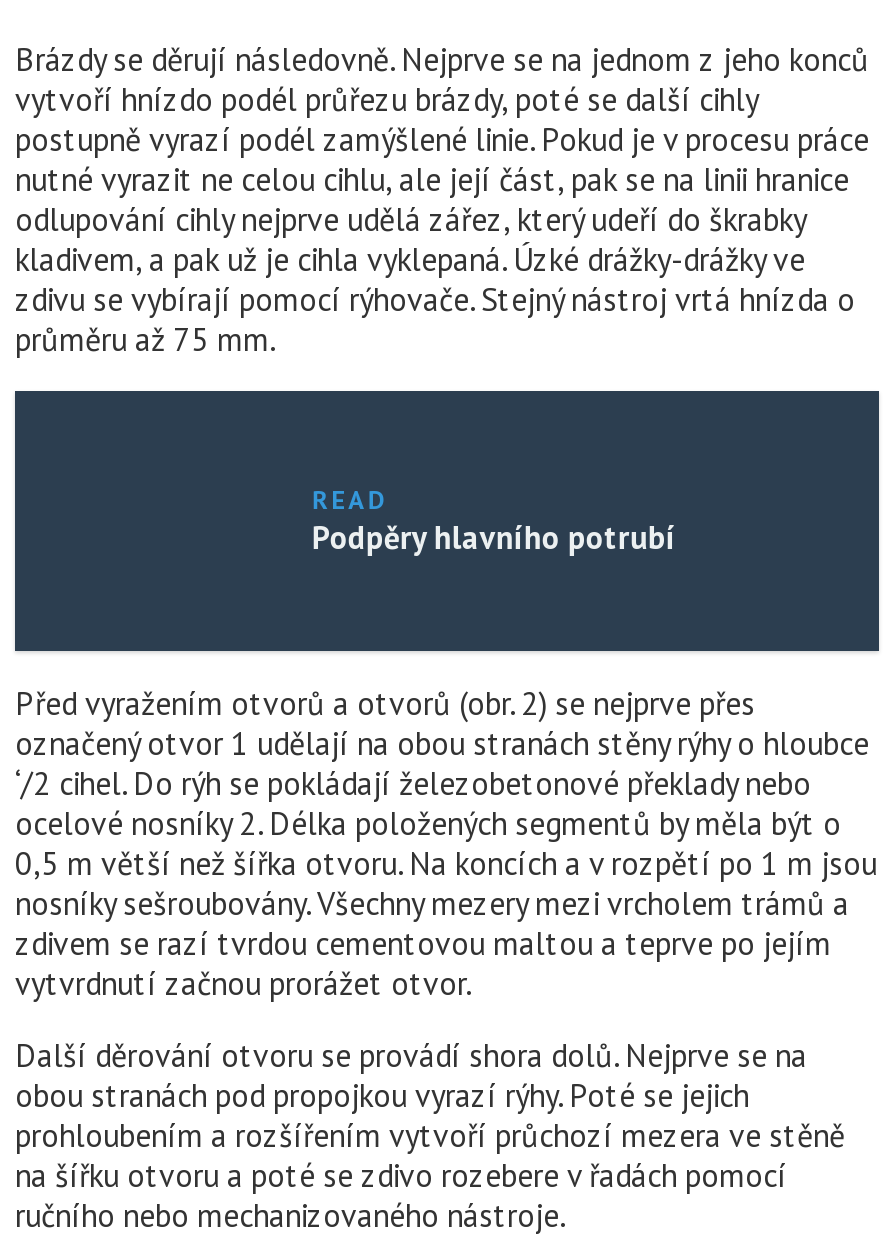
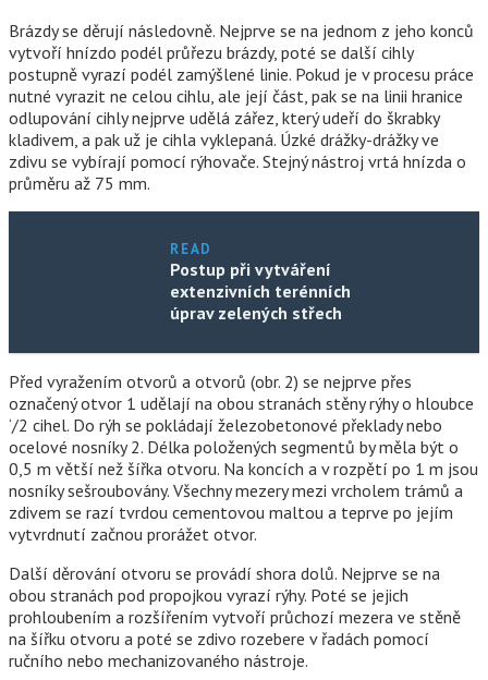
moved up: READ

- Podpěry hlavního potrubí
+ Postup při vytváření
+ extenzivních terénních
+ úprav zelených střech
